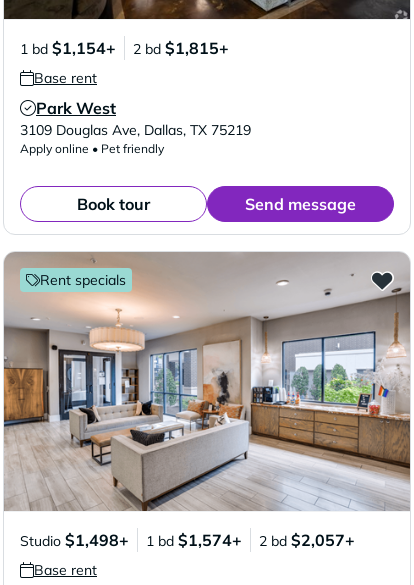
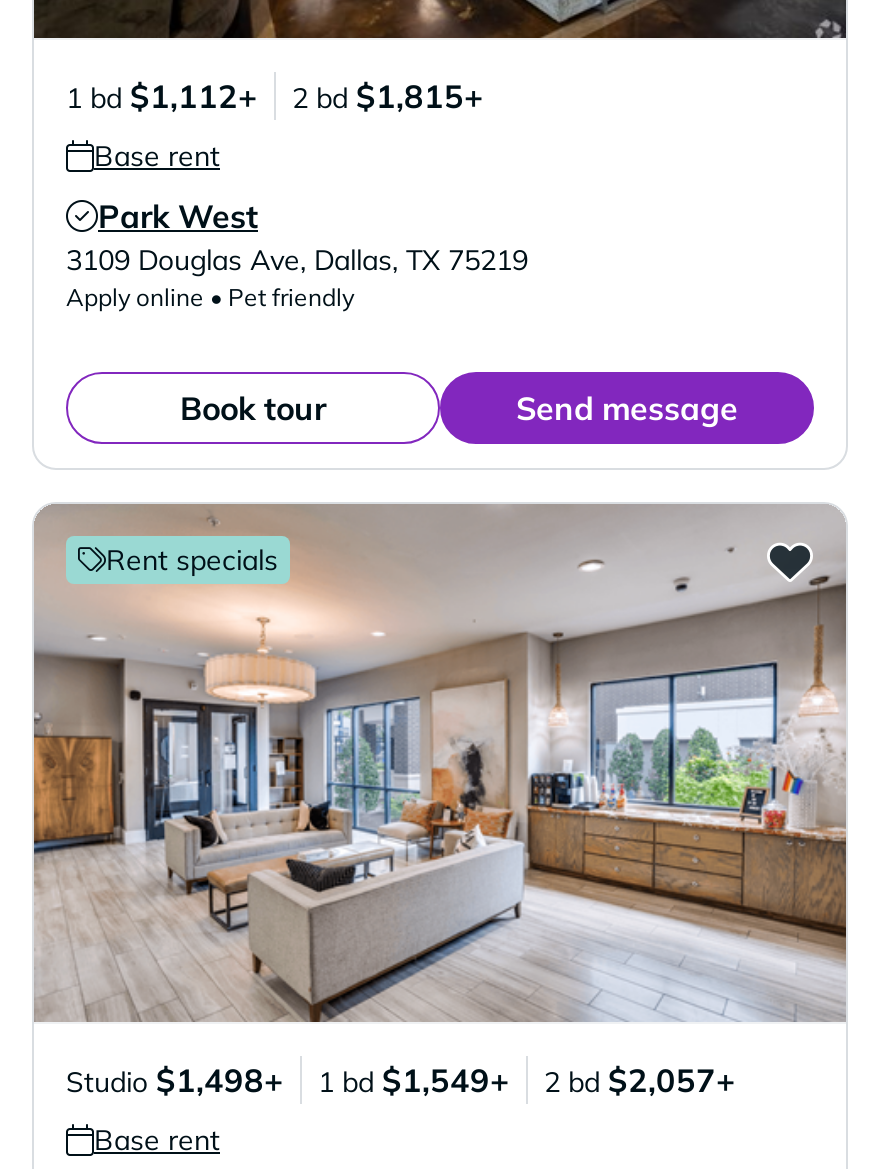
- 1 bd $1,154+ 2 bd $1,815+
+ 1 bd $1,112+ 2 bd $1,815+

- Studio $1,498+ 1 bd $1,574+ 2 bd $2,057+
+ Studio $1,498+ 1 bd $1,549+ 2 bd $2,057+
